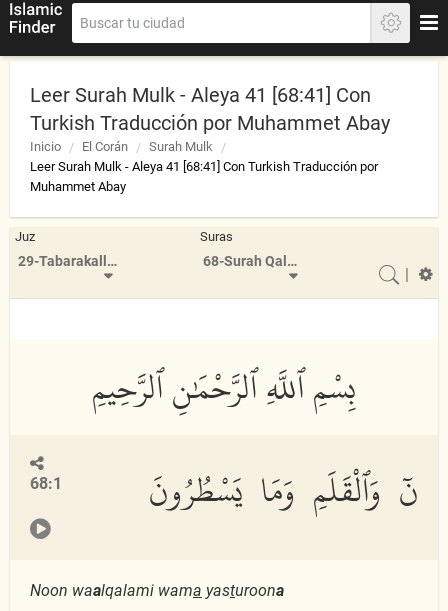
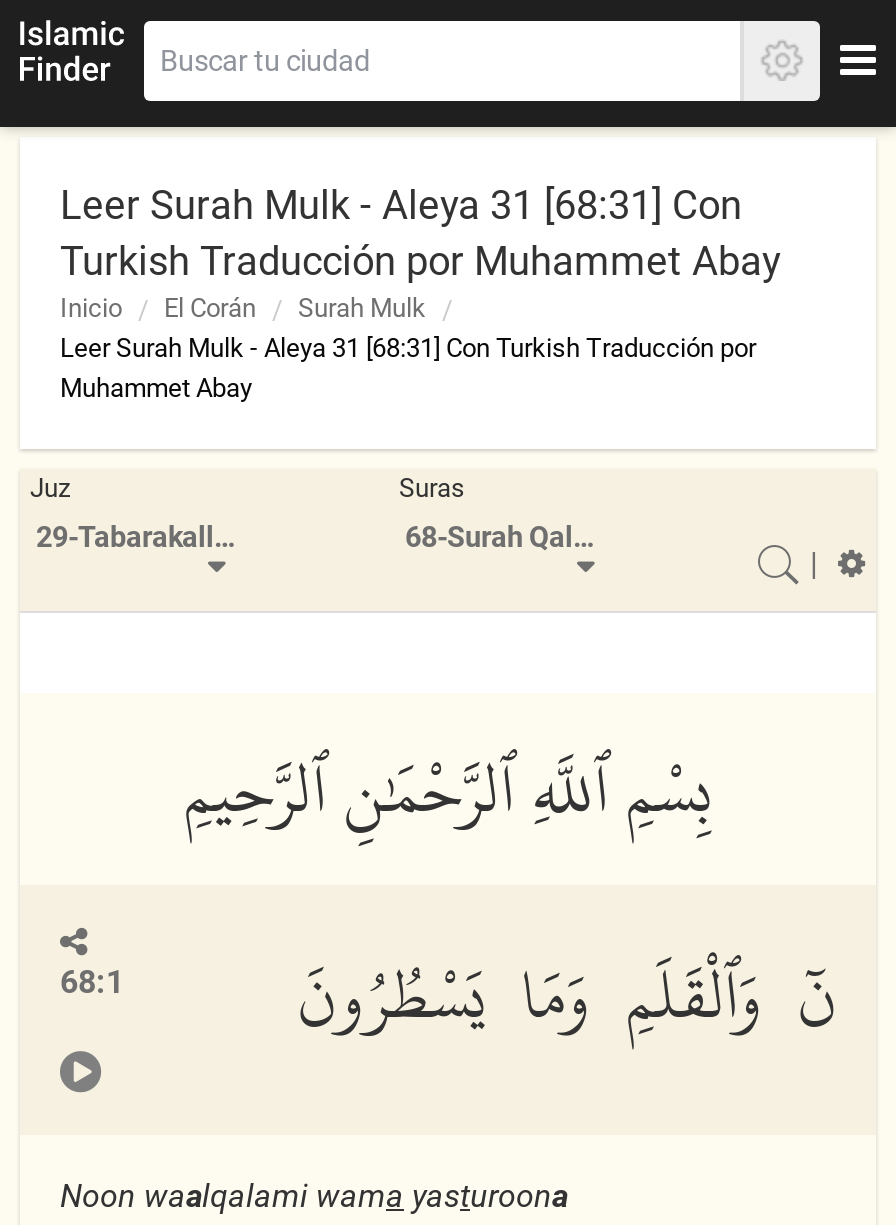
- Leer Surah Mulk - Aleya 41 [68:41] Con
+ Leer Surah Mulk - Aleya 31 [68:31] Con

- Leer Surah Mulk - Aleya 41 [68:41] Con Turkish Traducción por
+ Leer Surah Mulk - Aleya 31 [68:31] Con Turkish Traducción por
